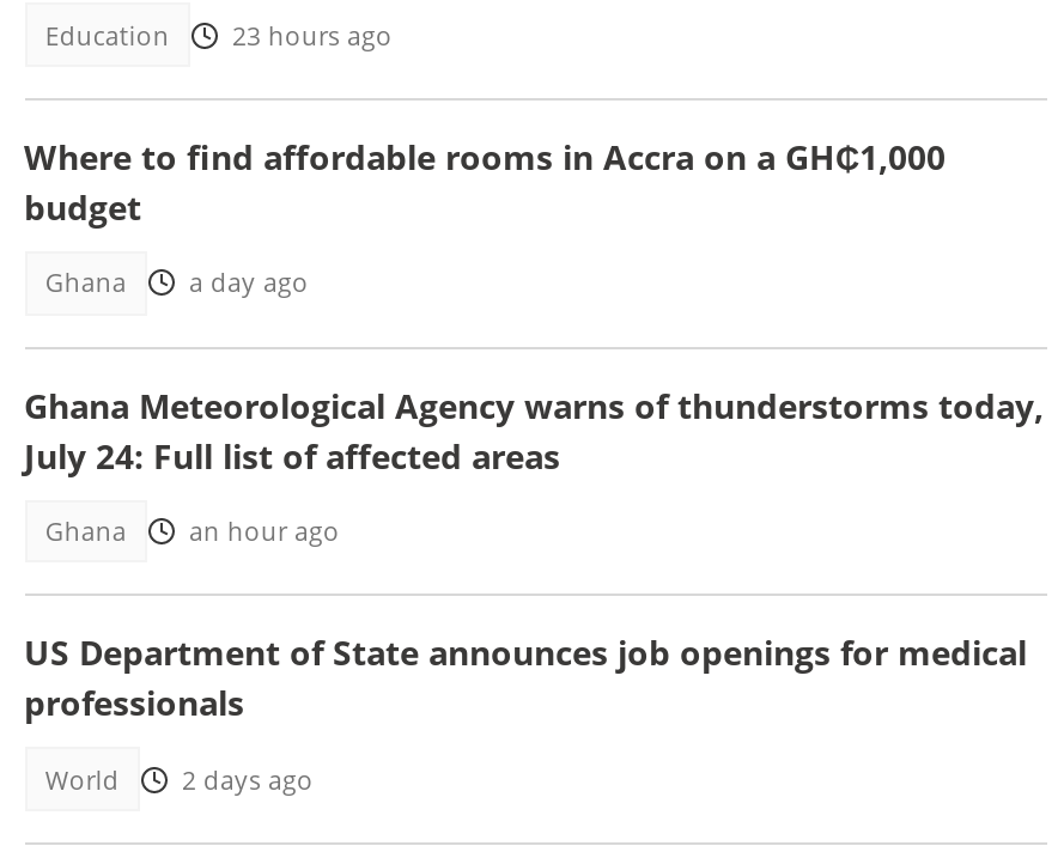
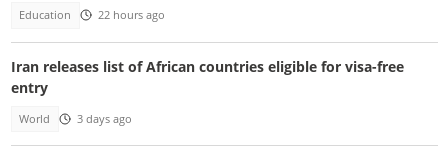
- 23 hours ago
- Where to find affordable rooms in Accra on a GH₵1,000
- budget
- Ghana
- a day ago
- Ghana Meteorological Agency warns of thunderstorms today,
- July 24: Full list of affected areas
- Ghana
- an hour ago
- US Department of State announces job openings for medical
- professionals
+ 22 hours ago
+ Iran releases list of African countries eligible for visa-free
+ entry

- World 2 days ago
+ World 3 days ago
